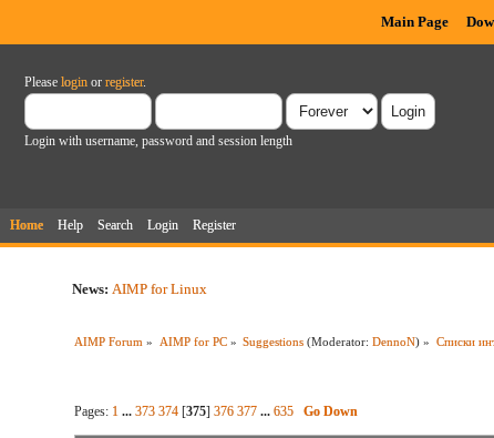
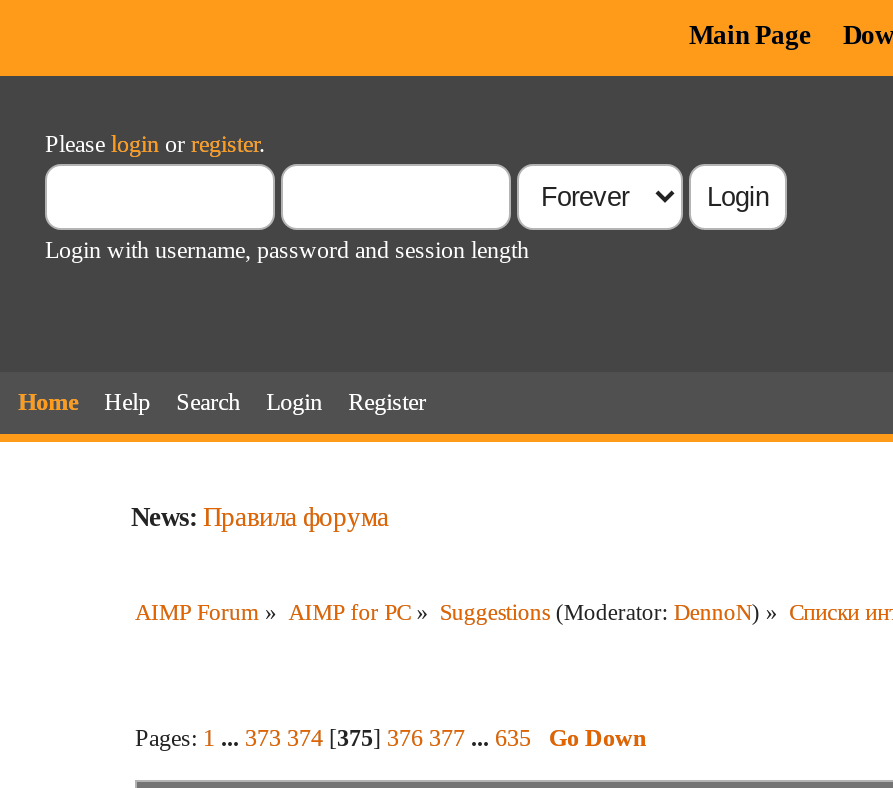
- News: AIMP for Linux
+ News: Правила форума
